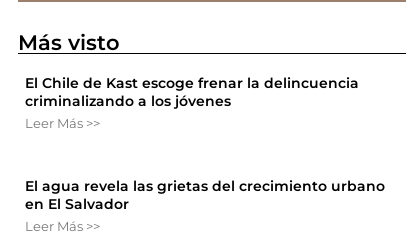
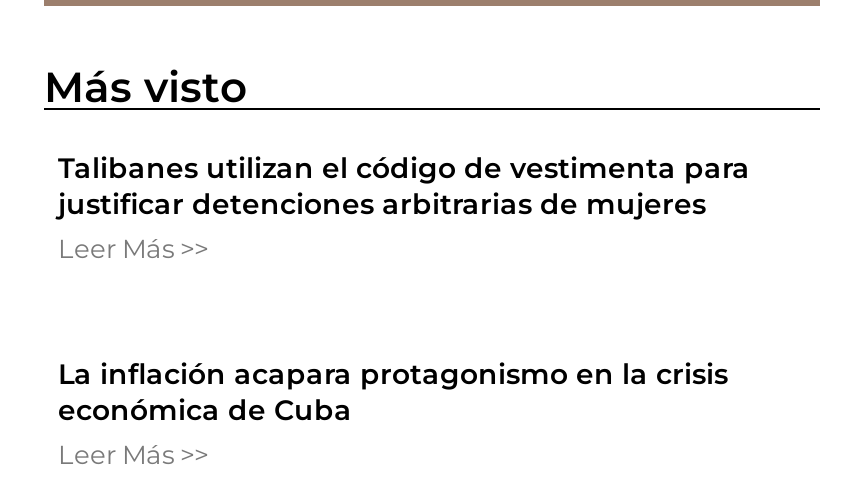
- El Chile de Kast escoge frenar la delincuencia
- criminalizando a los jóvenes
+ Talibanes utilizan el código de vestimenta para
+ justificar detenciones arbitrarias de mujeres

- El agua revela las grietas del crecimiento urbano
- en El Salvador
+ La inflación acapara protagonismo en la crisis
+ económica de Cuba
